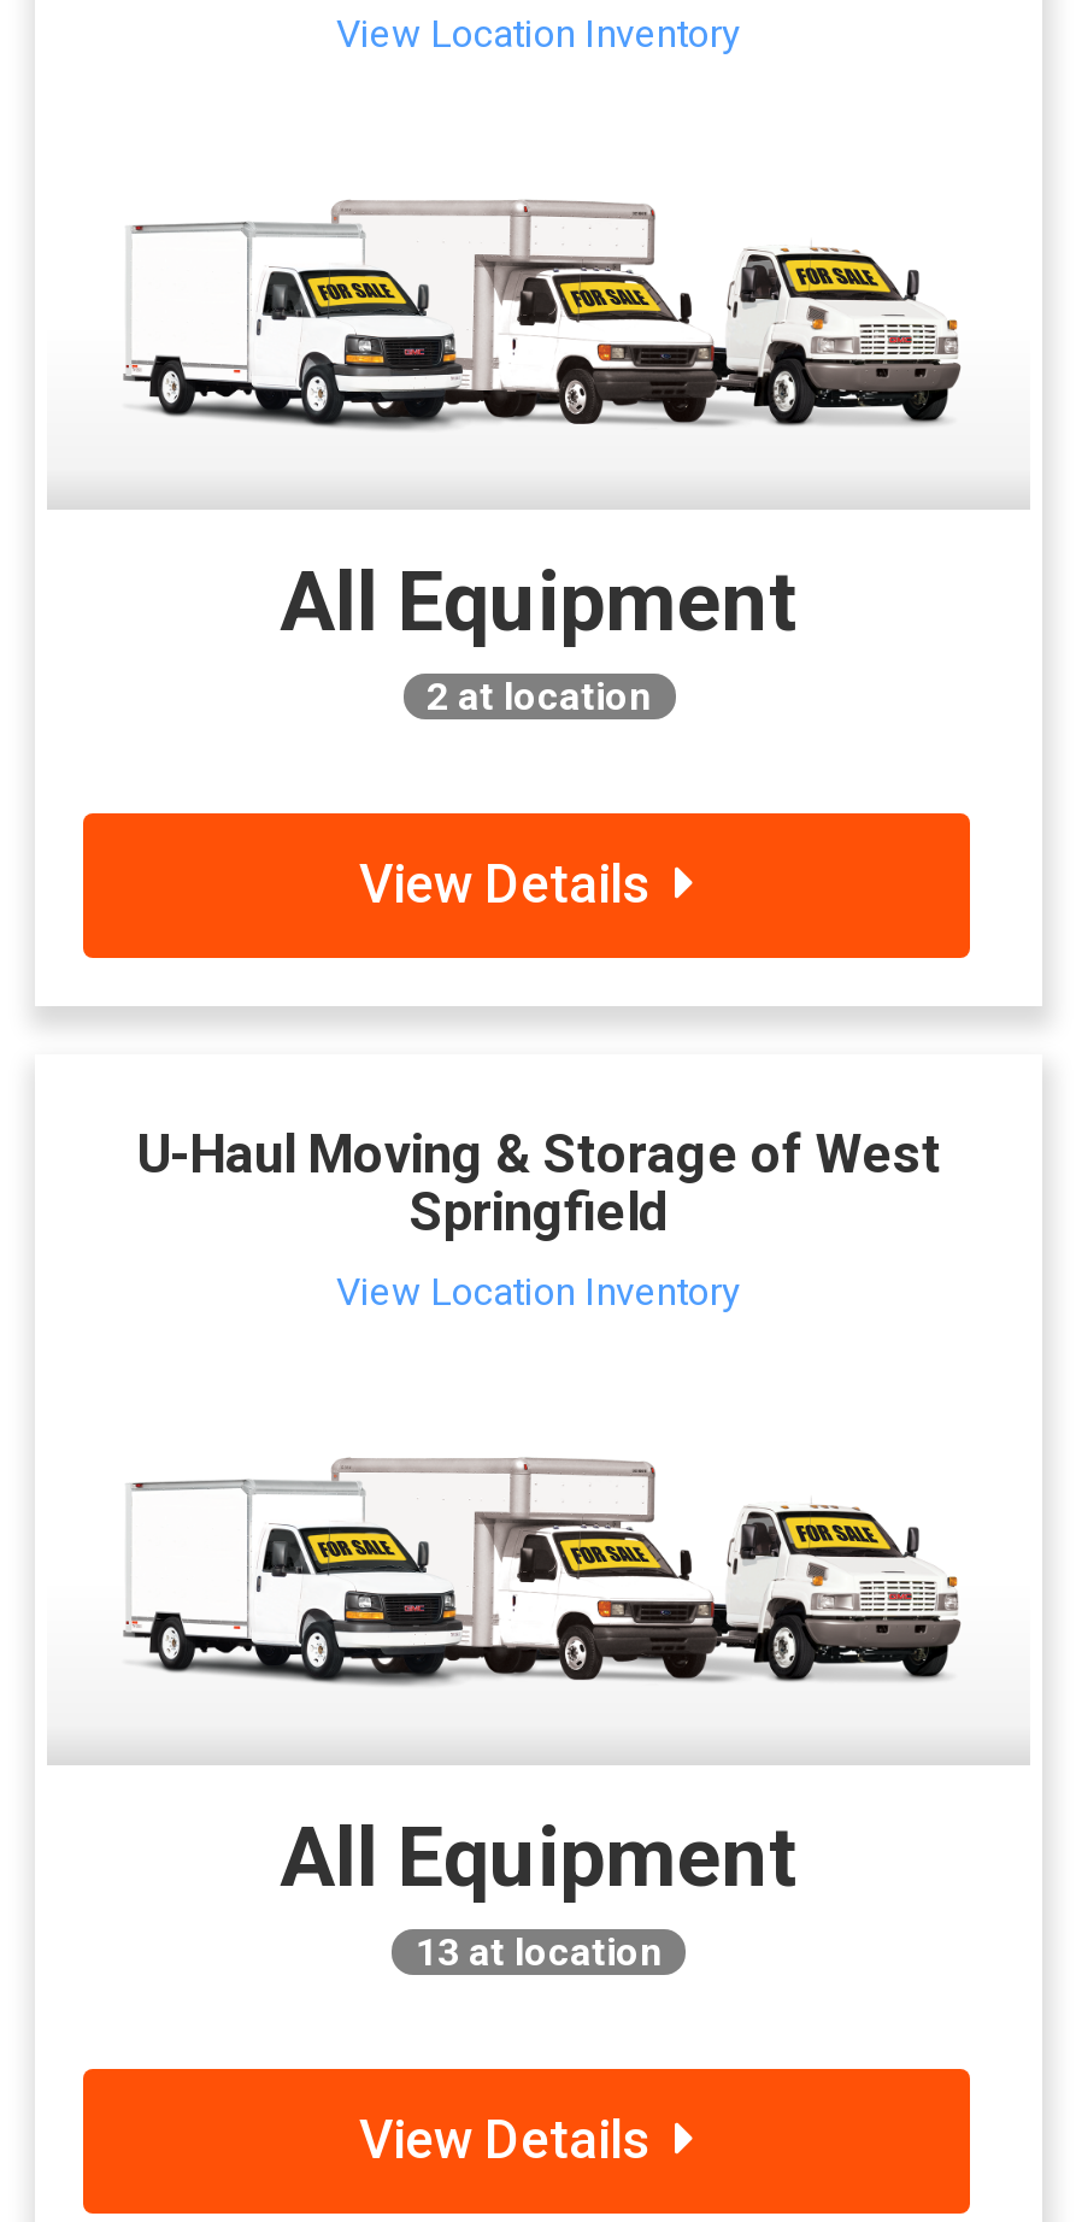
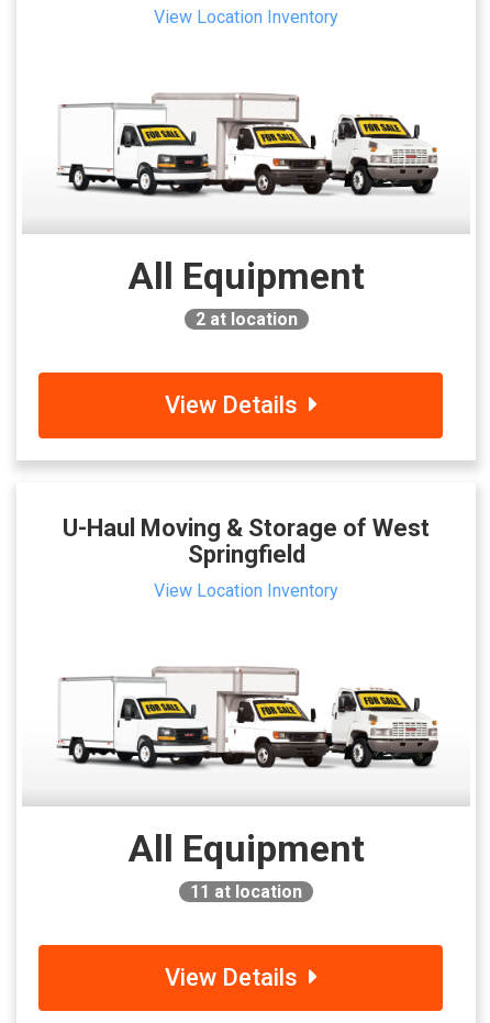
- 13at location
+ 11at location
